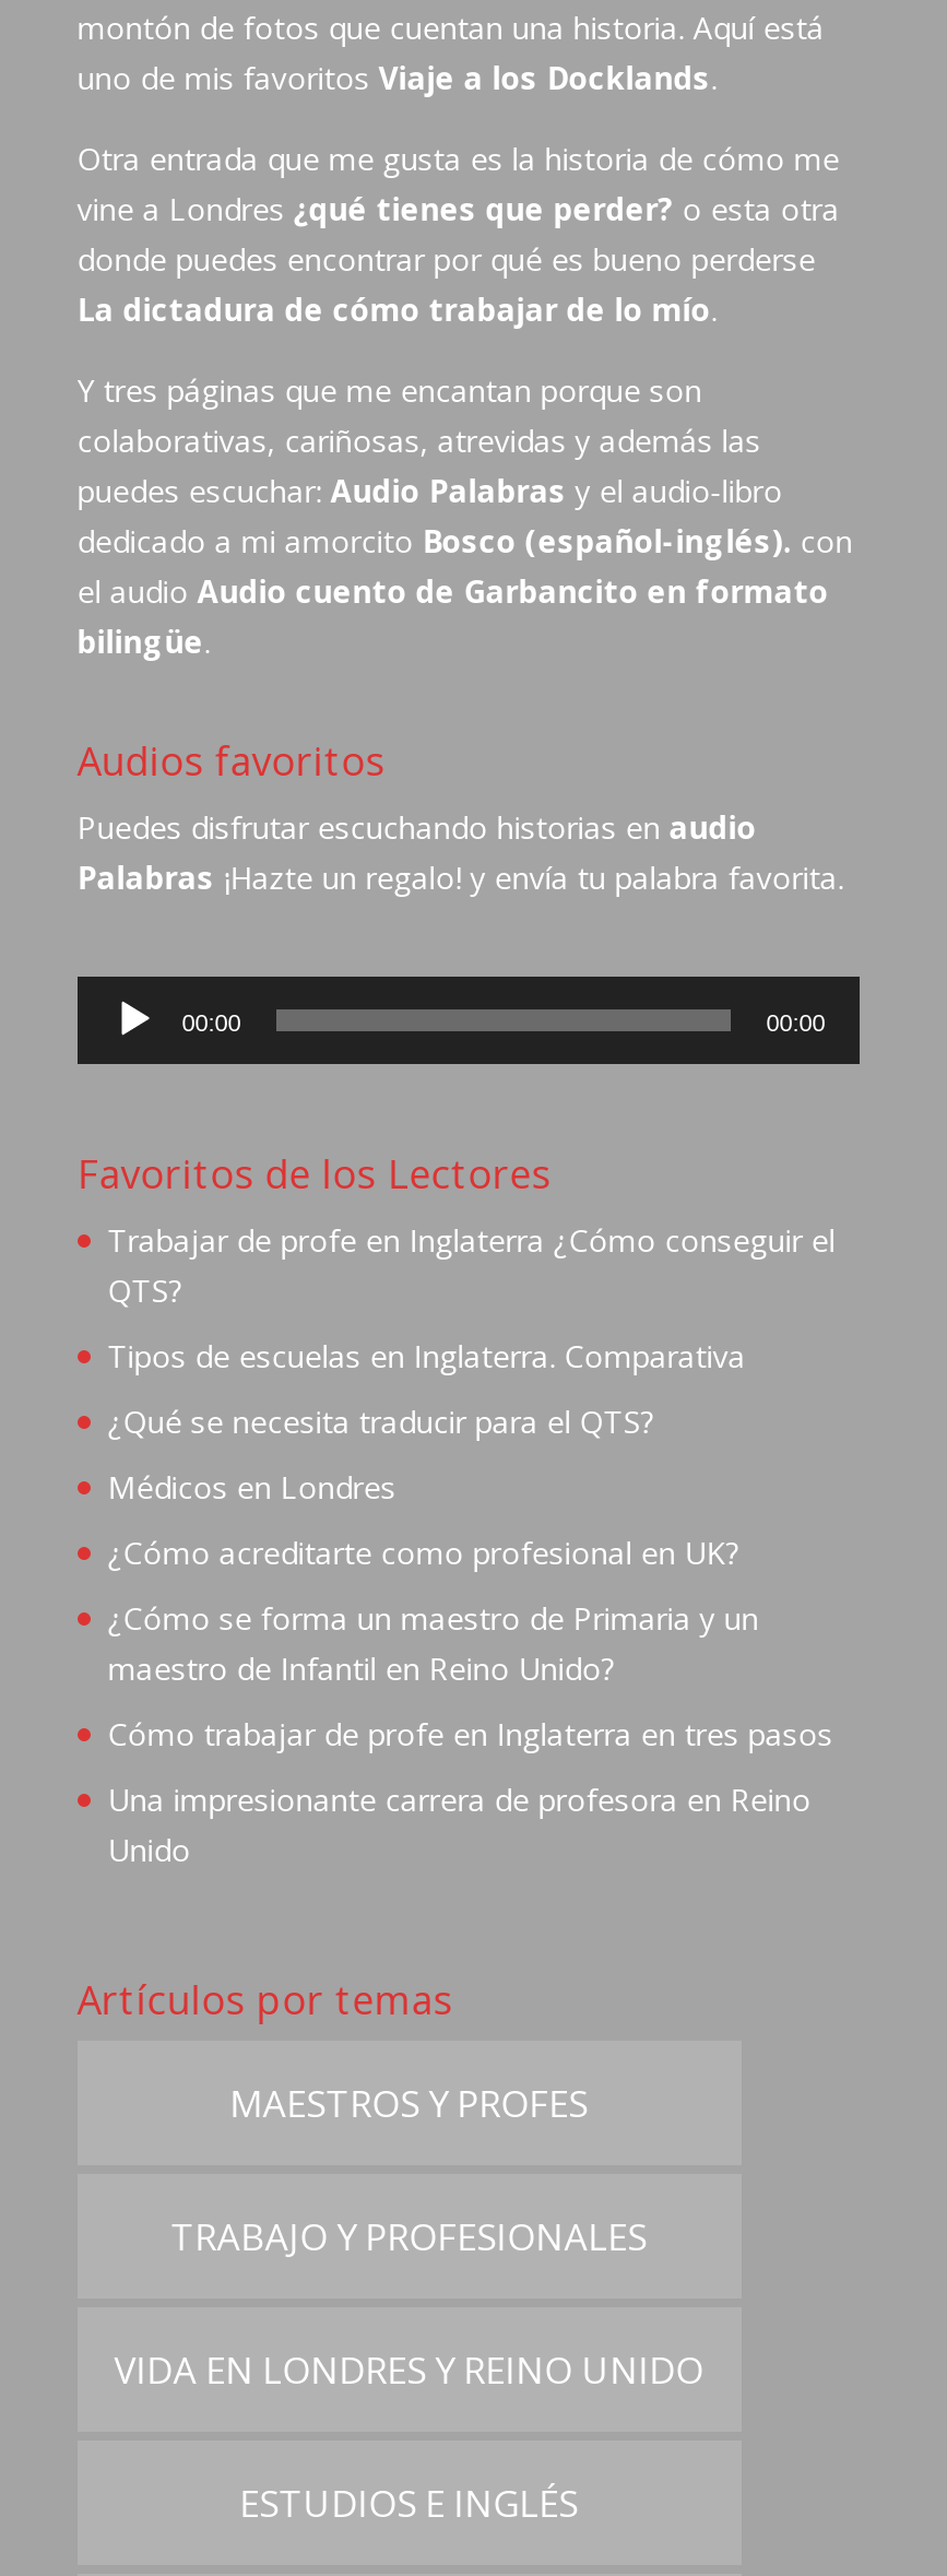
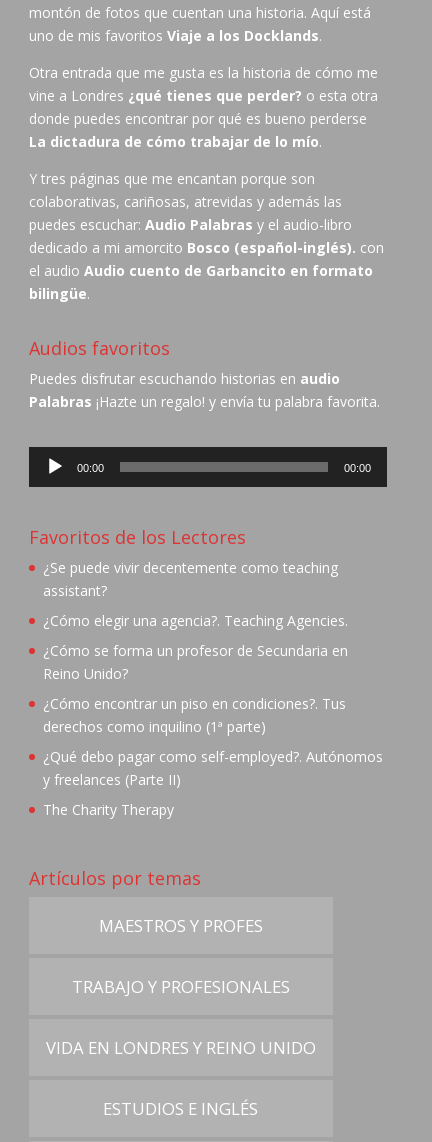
- Trabajar de profe en Inglaterra ¿Cómo conseguir el
- QTS?
- Tipos de escuelas en Inglaterra. Comparativa
- ¿Qué se necesita traducir para el QTS?
- Médicos en Londres
- ¿Cómo acreditarte como profesional en UK?
- ¿Cómo se forma un maestro de Primaria y un
- maestro de Infantil en Reino Unido?
- Cómo trabajar de profe en Inglaterra en tres pasos
- Una impresionante carrera de profesora en Reino
- Unido
+ ¿Se puede vivir decentemente como teaching
+ assistant?
+ ¿Cómo elegir una agencia?. Teaching Agencies.
+ ¿Cómo se forma un profesor de Secundaria en
+ Reino Unido?
+ ¿Cómo encontrar un piso en condiciones?. Tus
+ derechos como inquilino (1ª parte)
+ ¿Qué debo pagar como self-employed?. Autónomos
+ y freelances (Parte II)
+ The Charity Therapy
